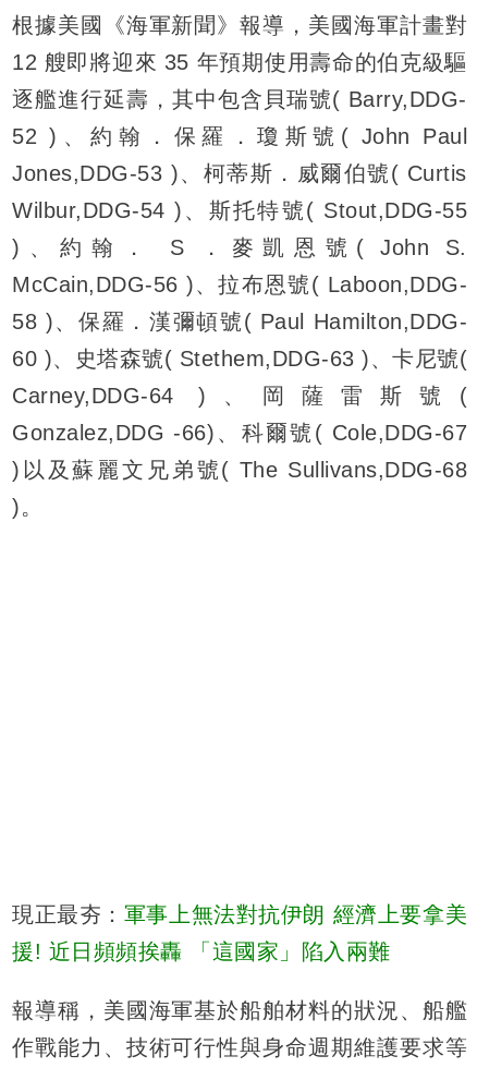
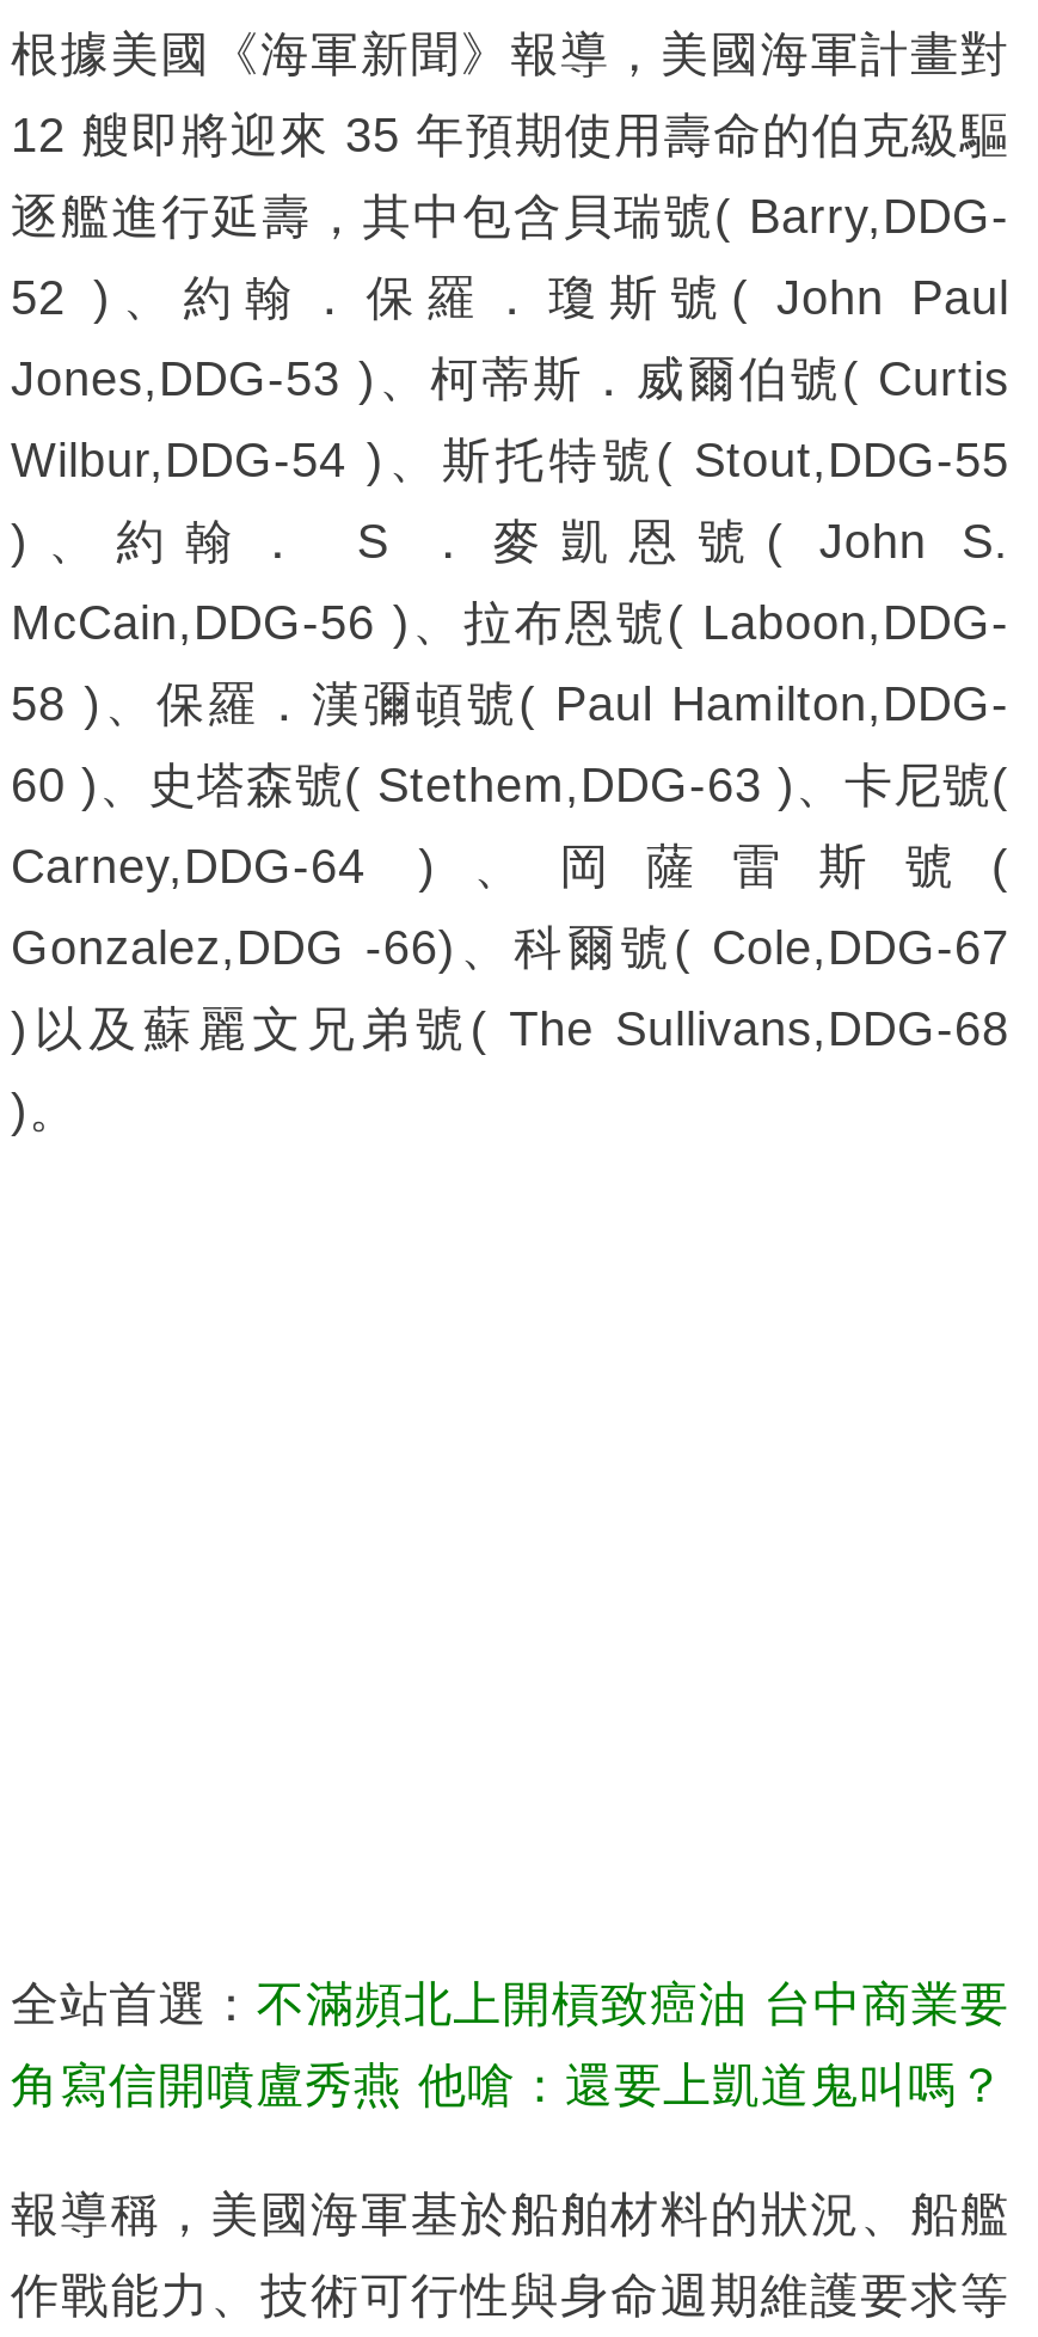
- 現正最夯：軍事上無法對抗伊朗 經濟上要拿美
+ 全站首選：不滿頻北上開槓致癌油 台中商業要

- 援! 近日頻頻挨轟 「這國家」陷入兩難
+ 角寫信開噴盧秀燕 他嗆：還要上凱道鬼叫嗎？
